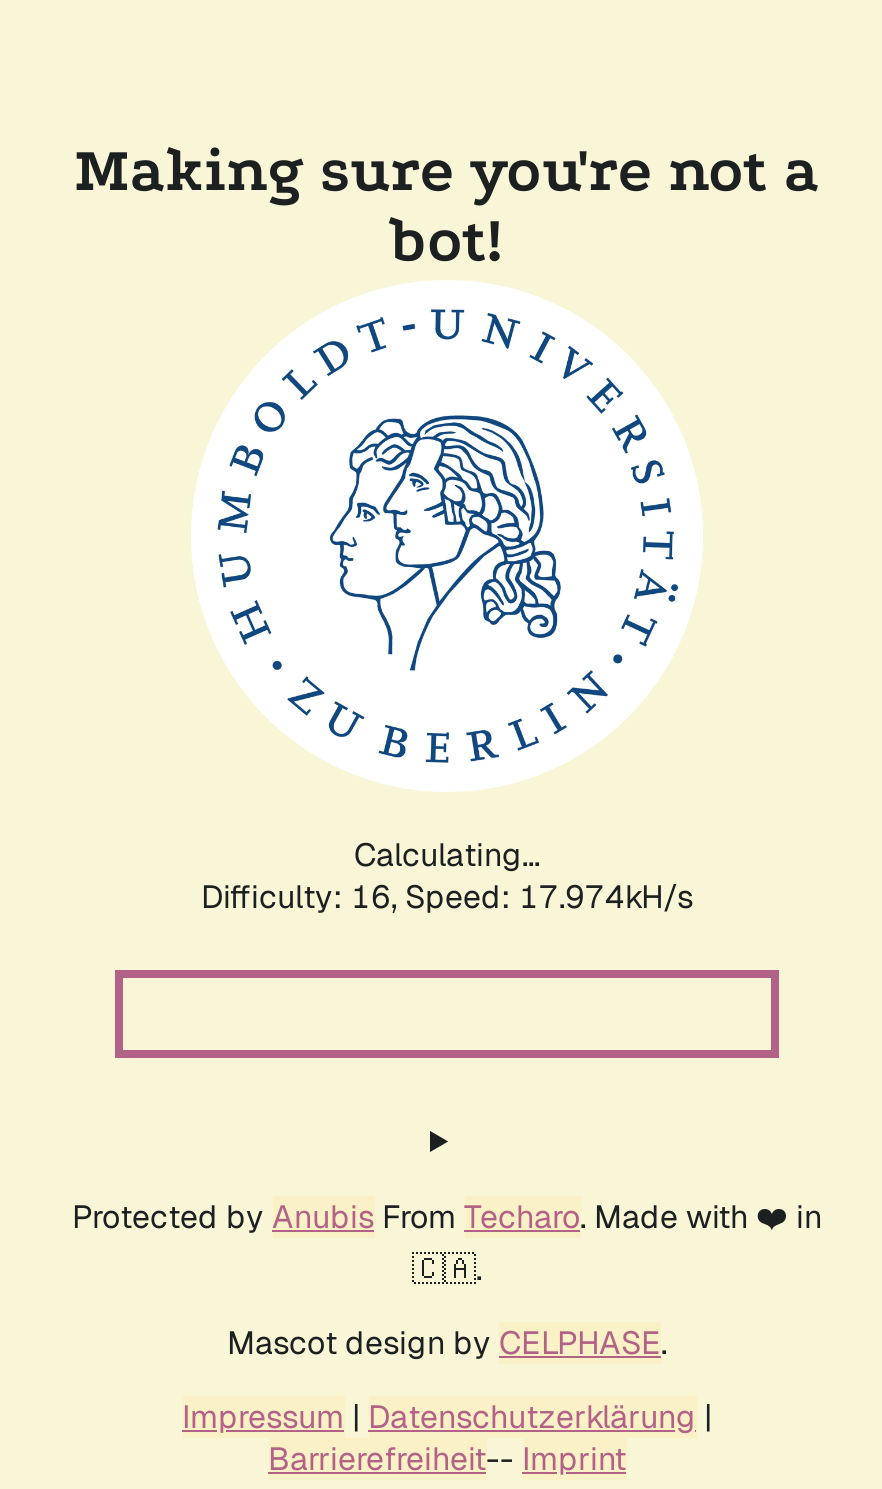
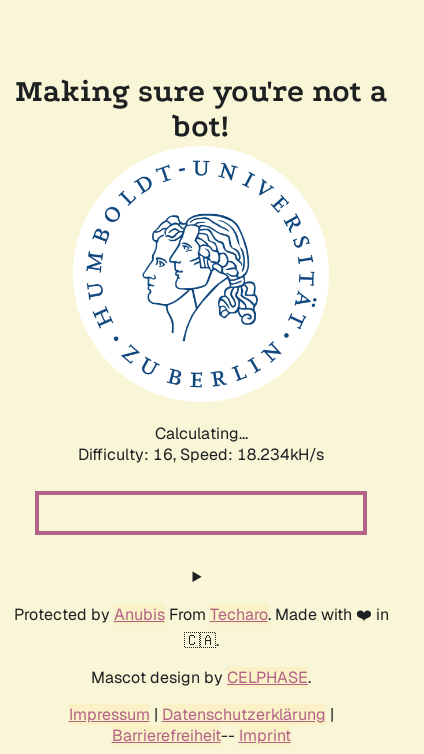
- Difficulty: 16, Speed: 17.974kH/s
+ Difficulty: 16, Speed: 18.234kH/s
